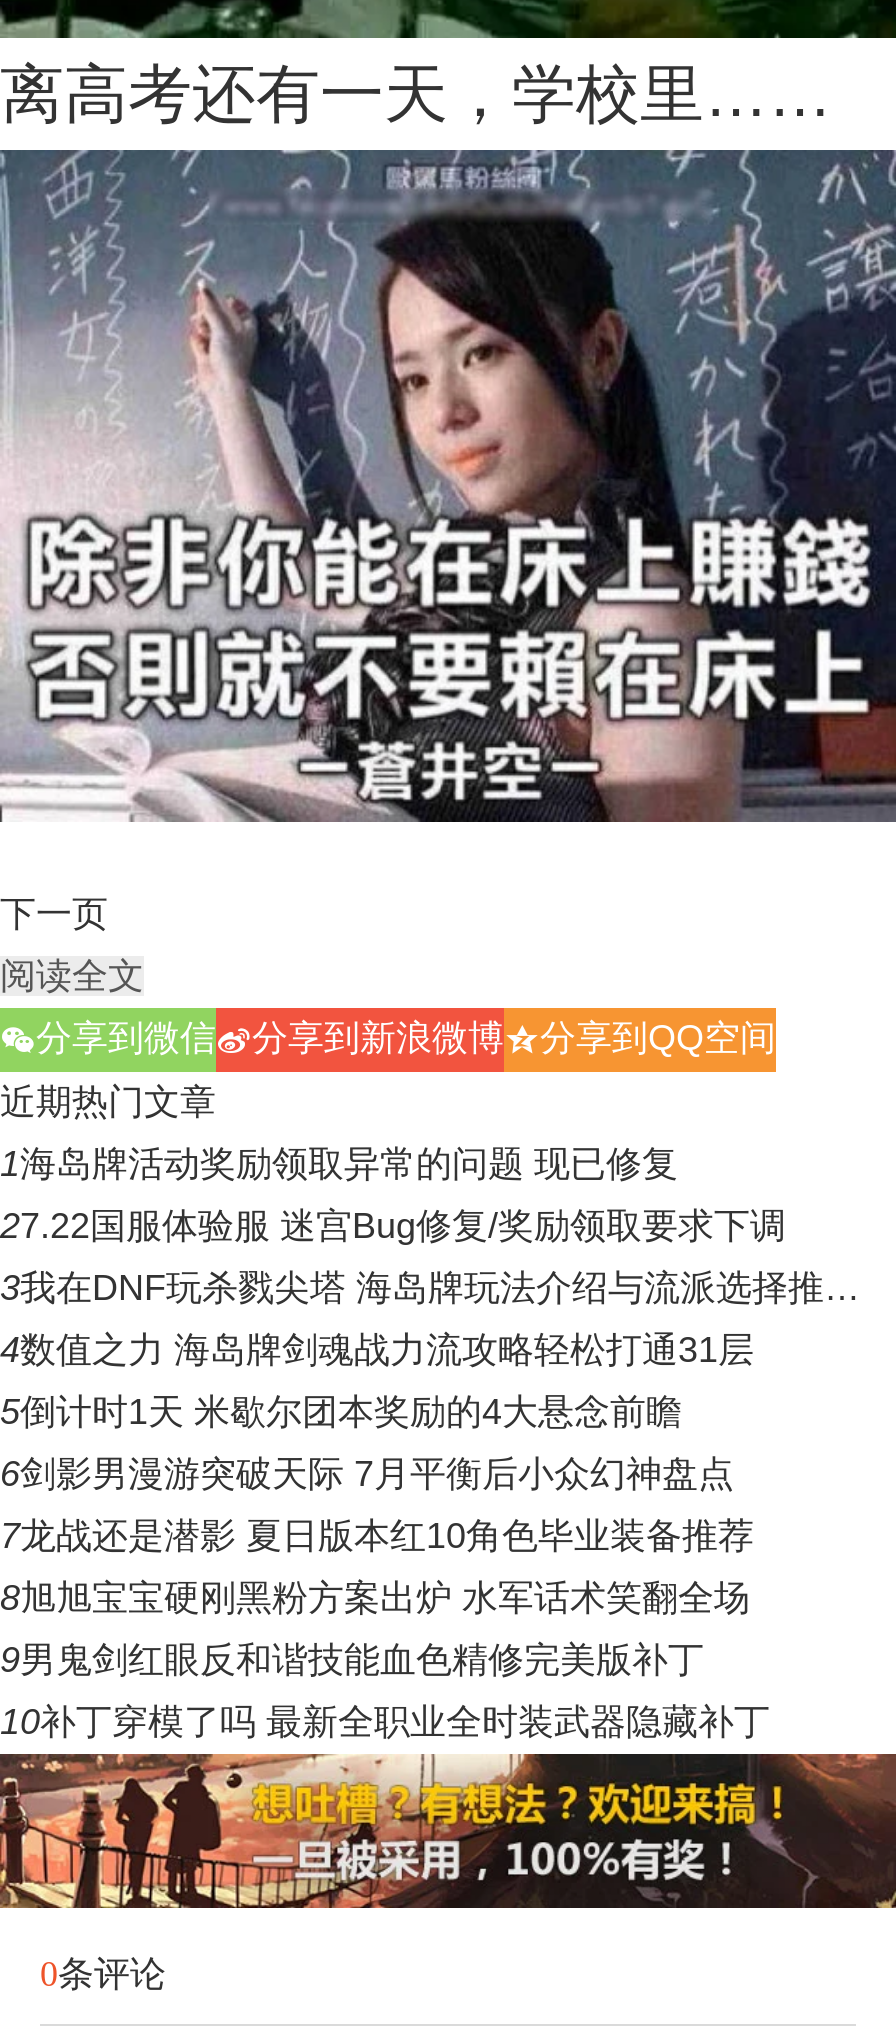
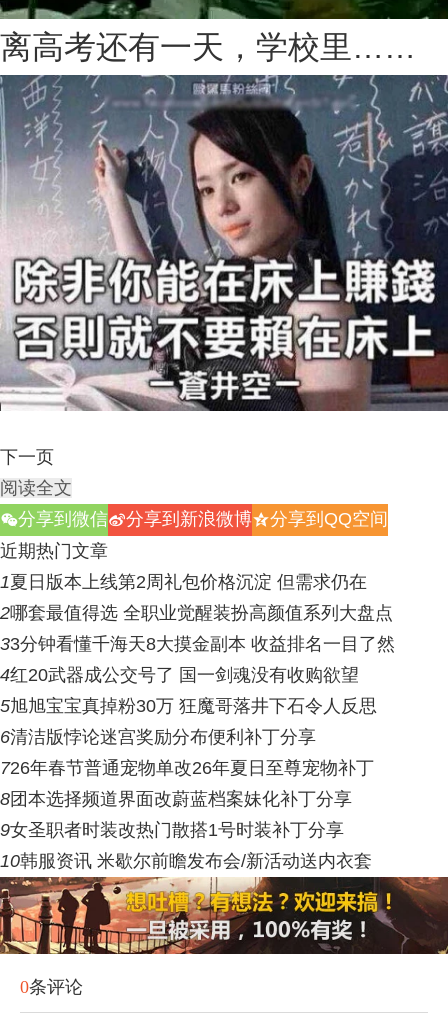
- 1海岛牌活动奖励领取异常的问题 现已修复
+ 1夏日版本上线第2周礼包价格沉淀 但需求仍在

- 27.22国服体验服 迷宫Bug修复/奖励领取要求下调
+ 2哪套最值得选 全职业觉醒装扮高颜值系列大盘点

- 3我在DNF玩杀戮尖塔 海岛牌玩法介绍与流派选择推…
+ 33分钟看懂千海天8大摸金副本 收益排名一目了然

- 4数值之力 海岛牌剑魂战力流攻略轻松打通31层
+ 4红20武器成公交号了 国一剑魂没有收购欲望

- 5倒计时1天 米歇尔团本奖励的4大悬念前瞻
+ 5旭旭宝宝真掉粉30万 狂魔哥落井下石令人反思

- 6剑影男漫游突破天际 7月平衡后小众幻神盘点
+ 6清洁版悖论迷宫奖励分布便利补丁分享

- 7龙战还是潜影 夏日版本红10角色毕业装备推荐
+ 726年春节普通宠物单改26年夏日至尊宠物补丁

- 8旭旭宝宝硬刚黑粉方案出炉 水军话术笑翻全场
+ 8团本选择频道界面改蔚蓝档案妹化补丁分享

- 9男鬼剑红眼反和谐技能血色精修完美版补丁
+ 9女圣职者时装改热门散搭1号时装补丁分享

- 10补丁穿模了吗 最新全职业全时装武器隐藏补丁
+ 10韩服资讯 米歇尔前瞻发布会/新活动送内衣套
